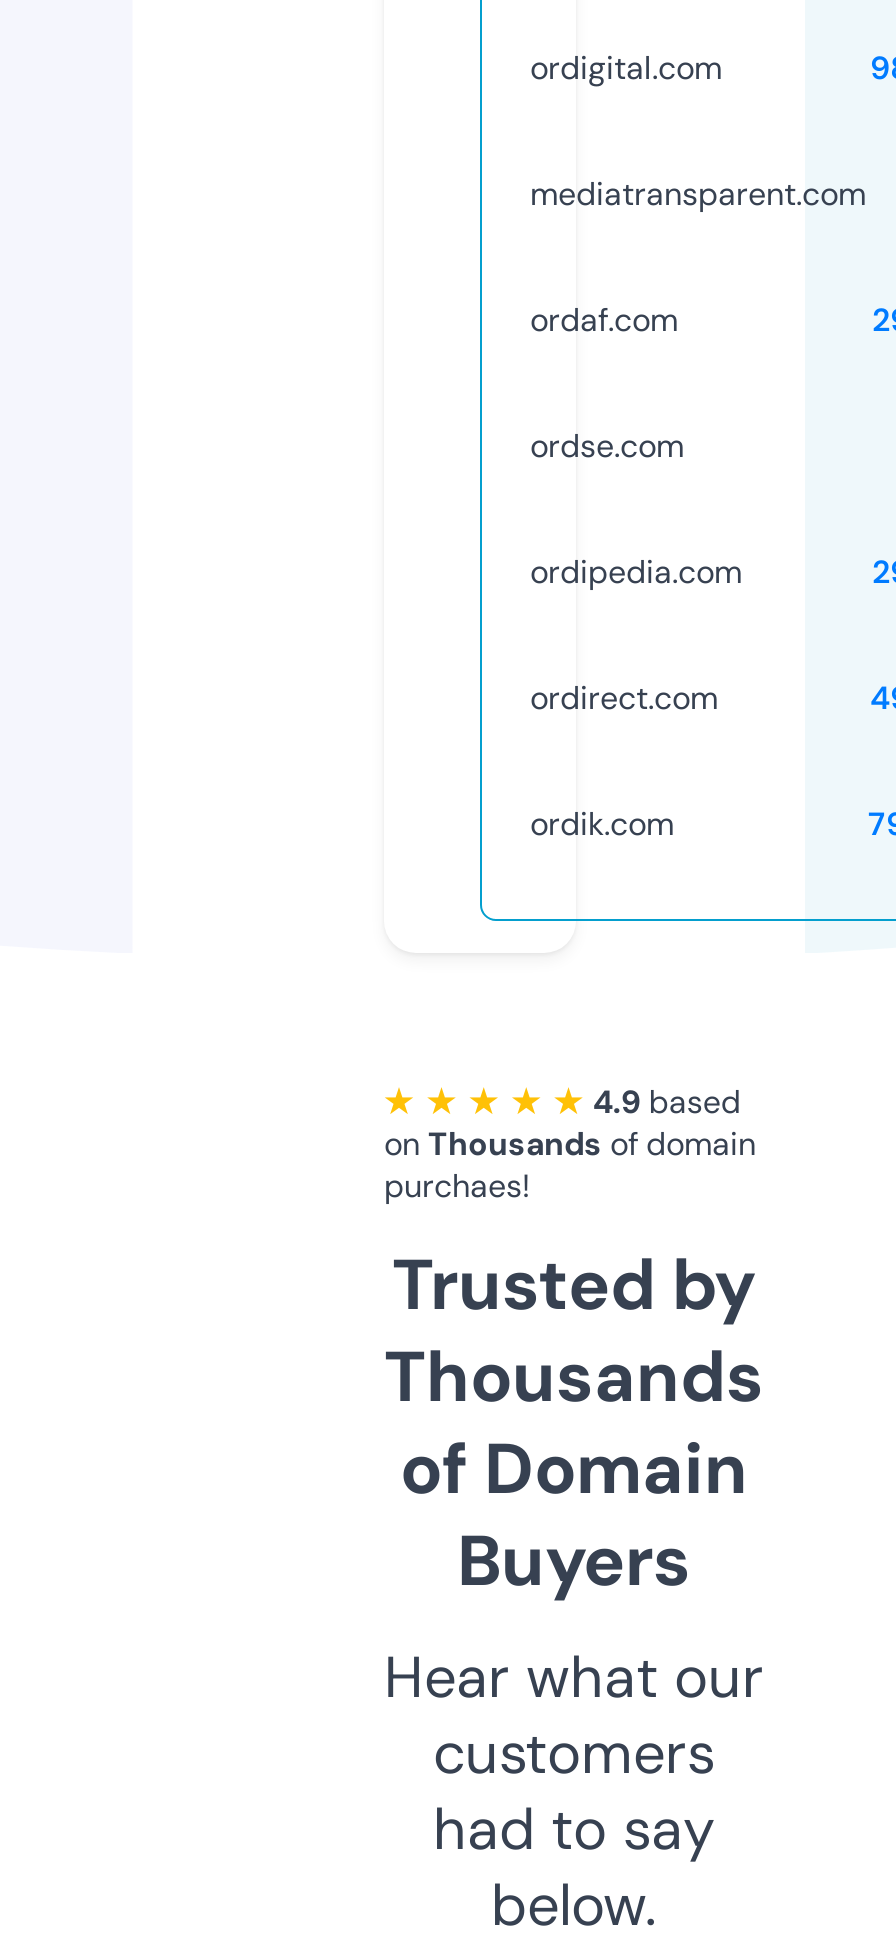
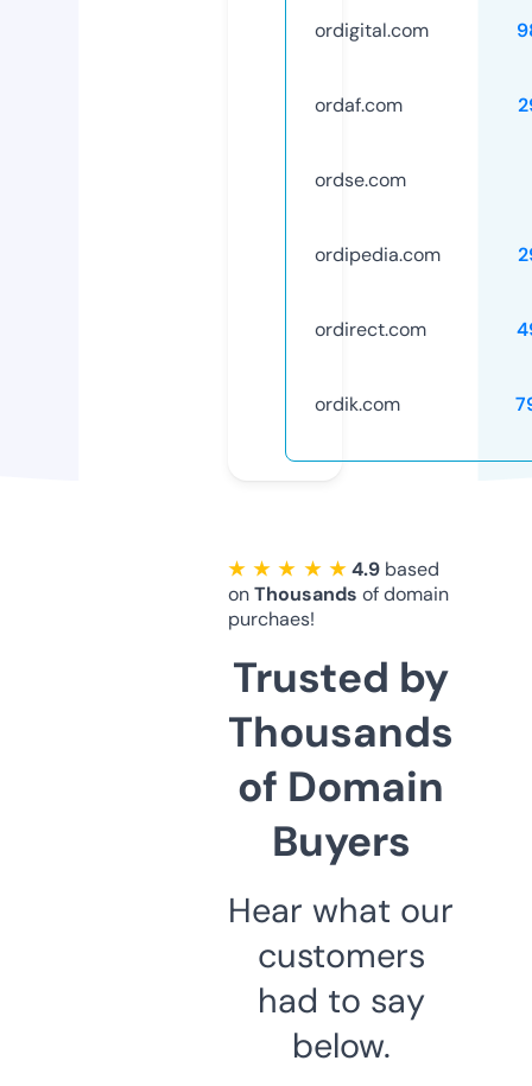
- mediatransparent.com
